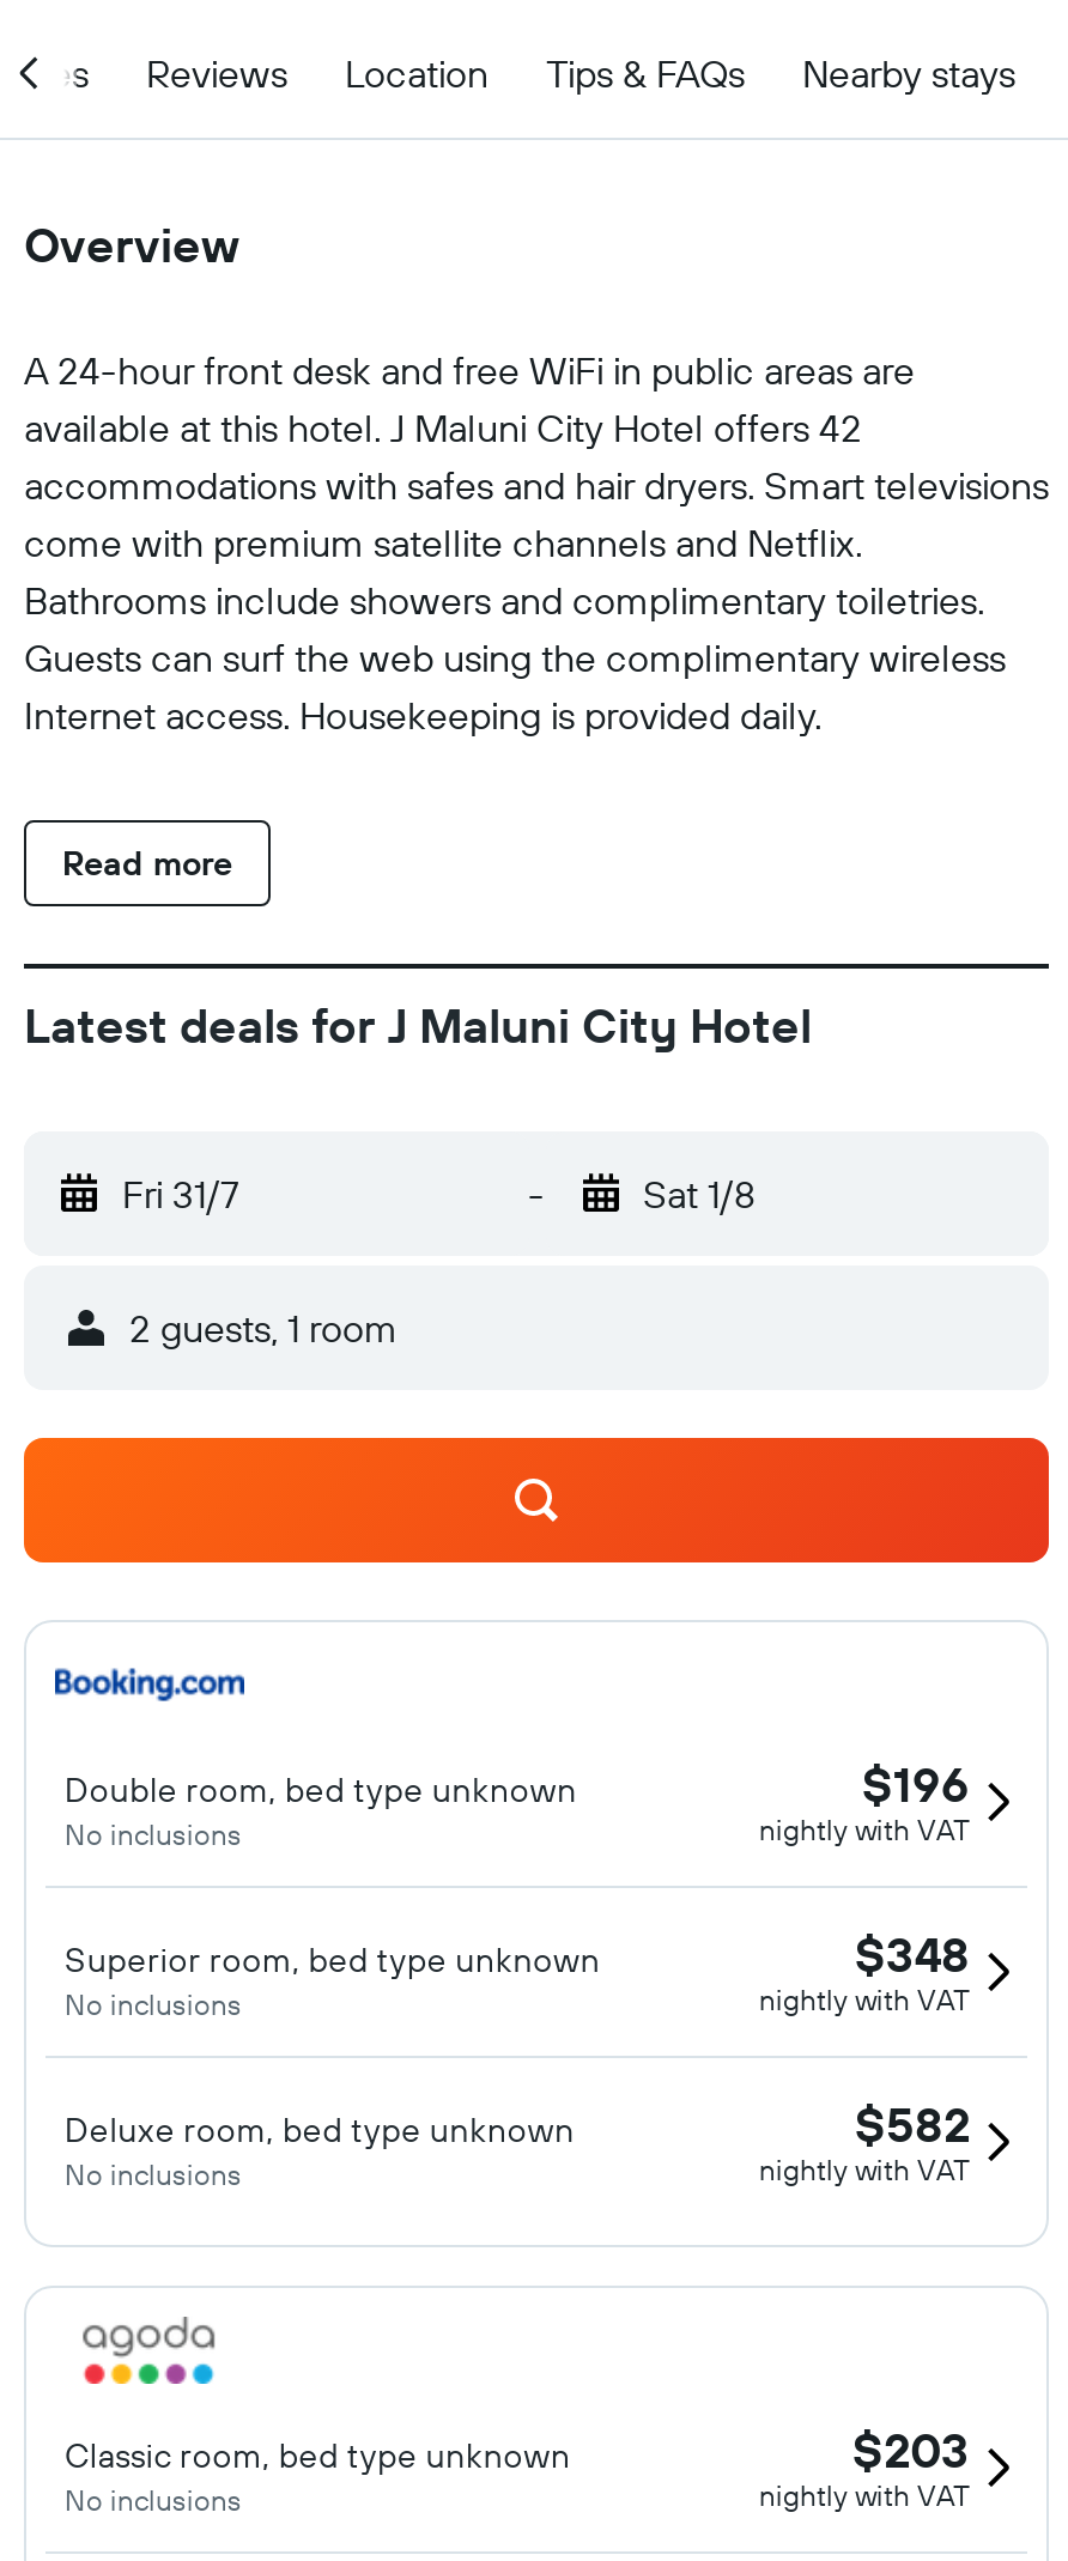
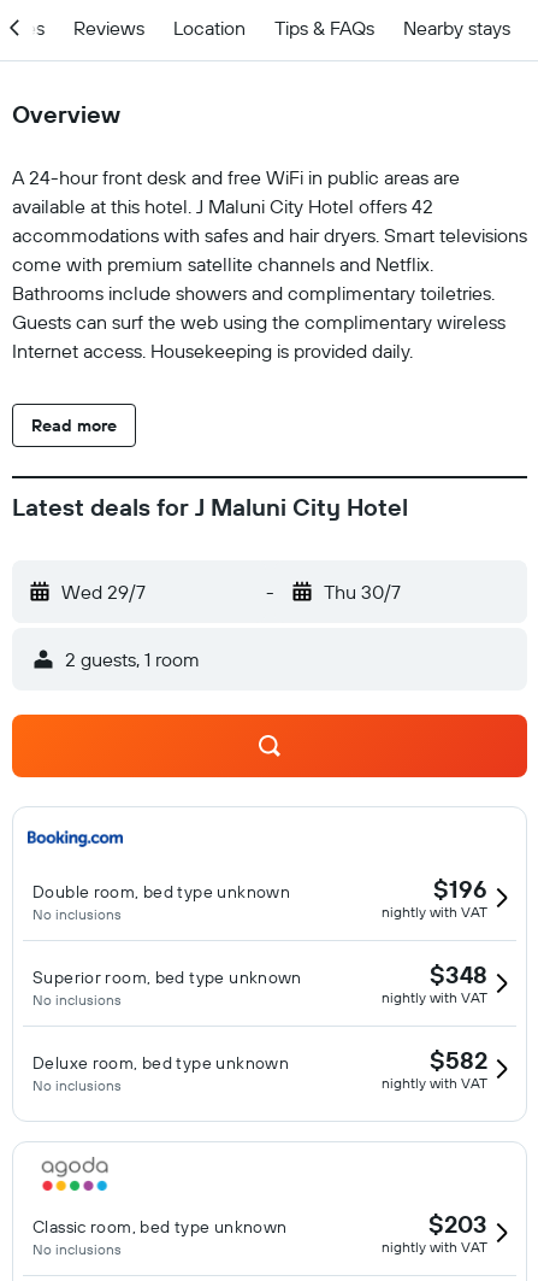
- Fri 31/7
+ Wed 29/7

- Sat 1/8
+ Thu 30/7
